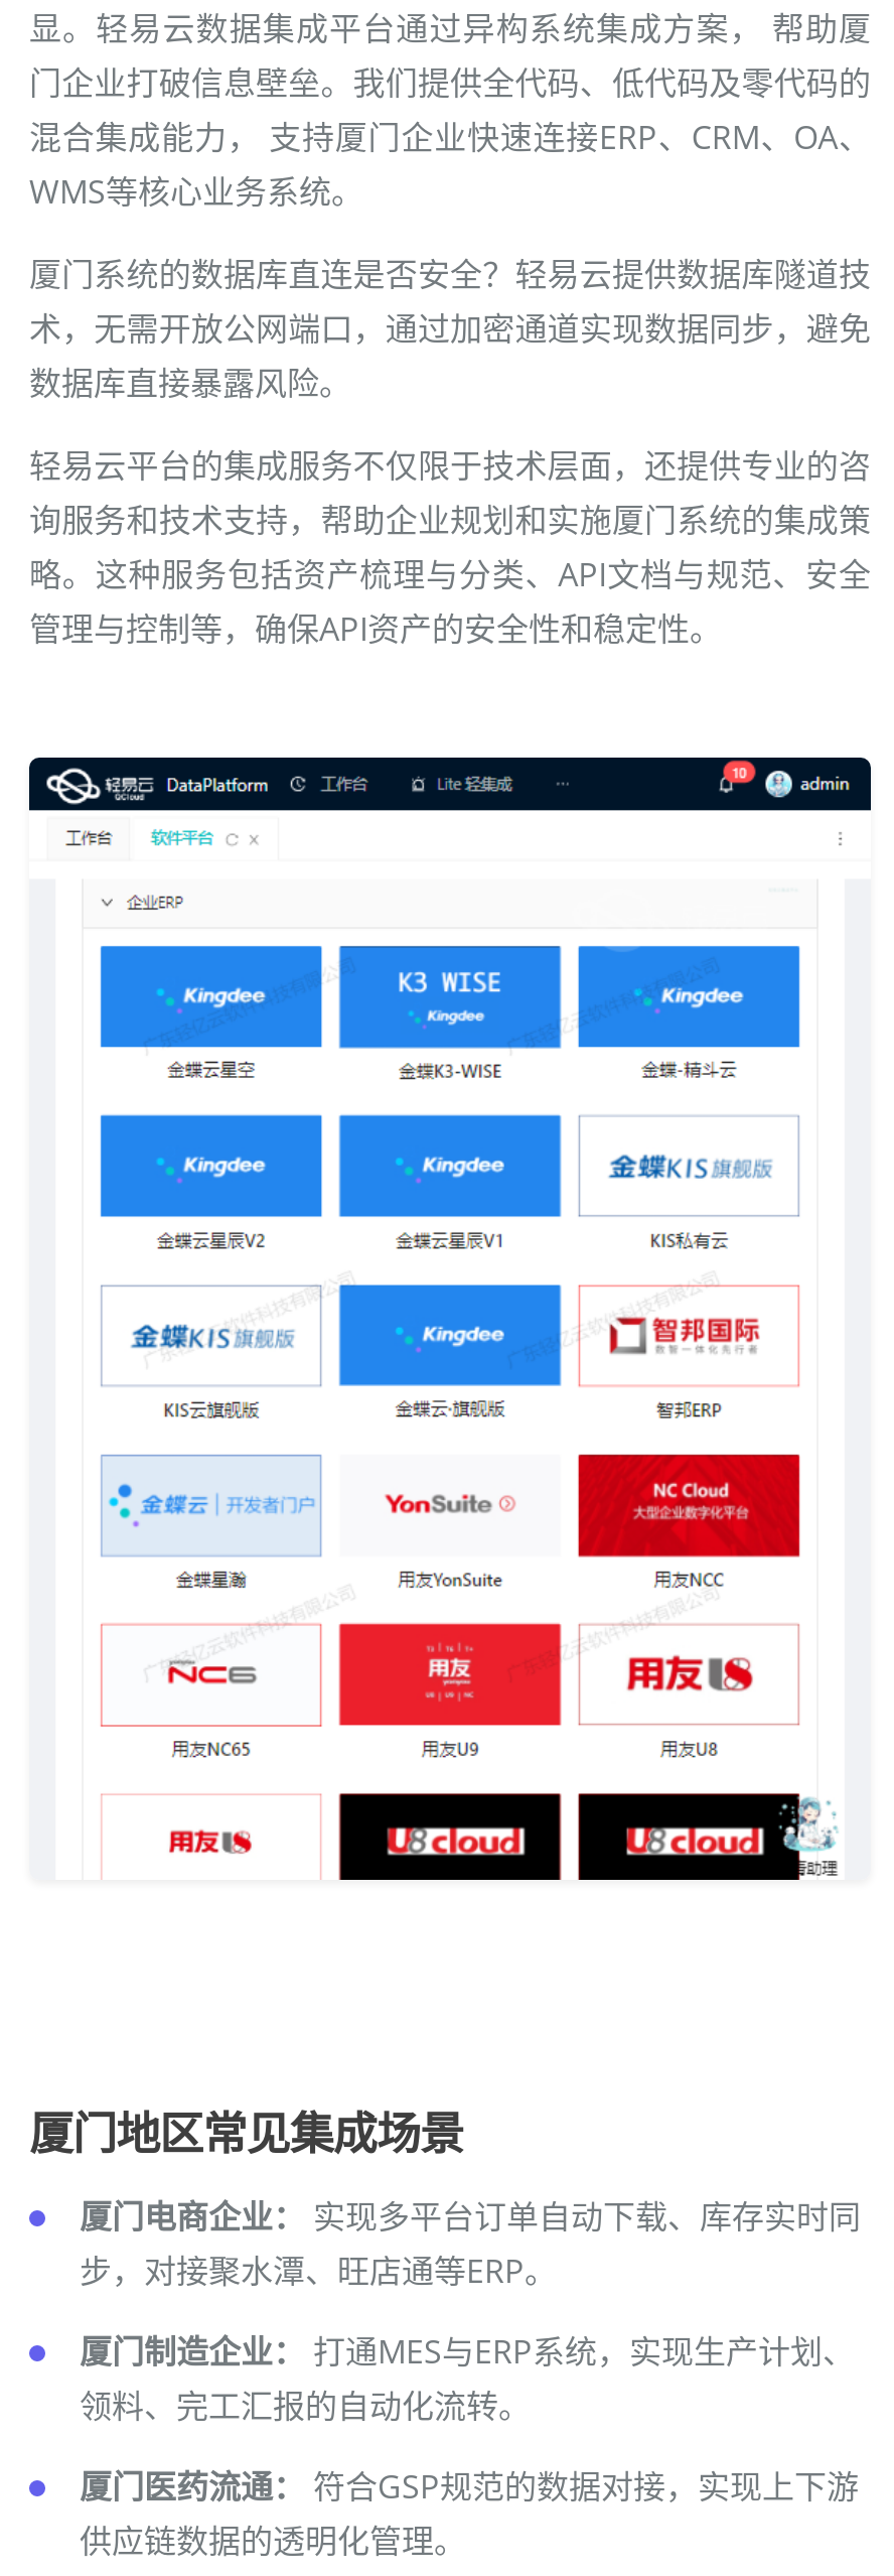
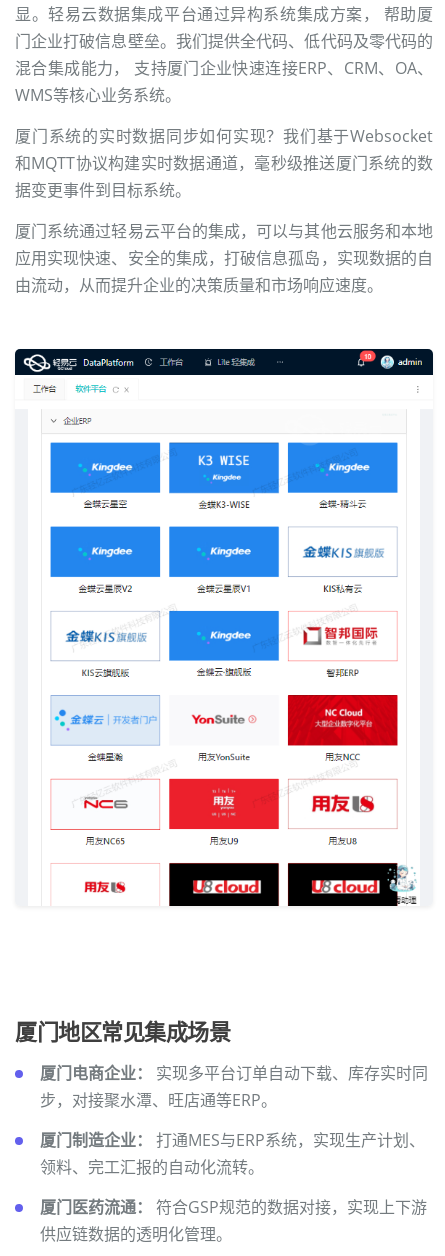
- 厦门系统的数据库直连是否安全？轻易云提供数据库隧道技
- 术，无需开放公网端口，通过加密通道实现数据同步，避免
- 数据库直接暴露风险。
+ 厦门系统的实时数据同步如何实现？我们基于Websocket
+ 和MQTT协议构建实时数据通道，毫秒级推送厦门系统的数
+ 据变更事件到目标系统。

- 轻易云平台的集成服务不仅限于技术层面，还提供专业的咨
- 询服务和技术支持，帮助企业规划和实施厦门系统的集成策
- 略。这种服务包括资产梳理与分类、API文档与规范、安全
- 管理与控制等，确保API资产的安全性和稳定性。
+ 厦门系统通过轻易云平台的集成，可以与其他云服务和本地
+ 应用实现快速、安全的集成，打破信息孤岛，实现数据的自
+ 由流动，从而提升企业的决策质量和市场响应速度。
